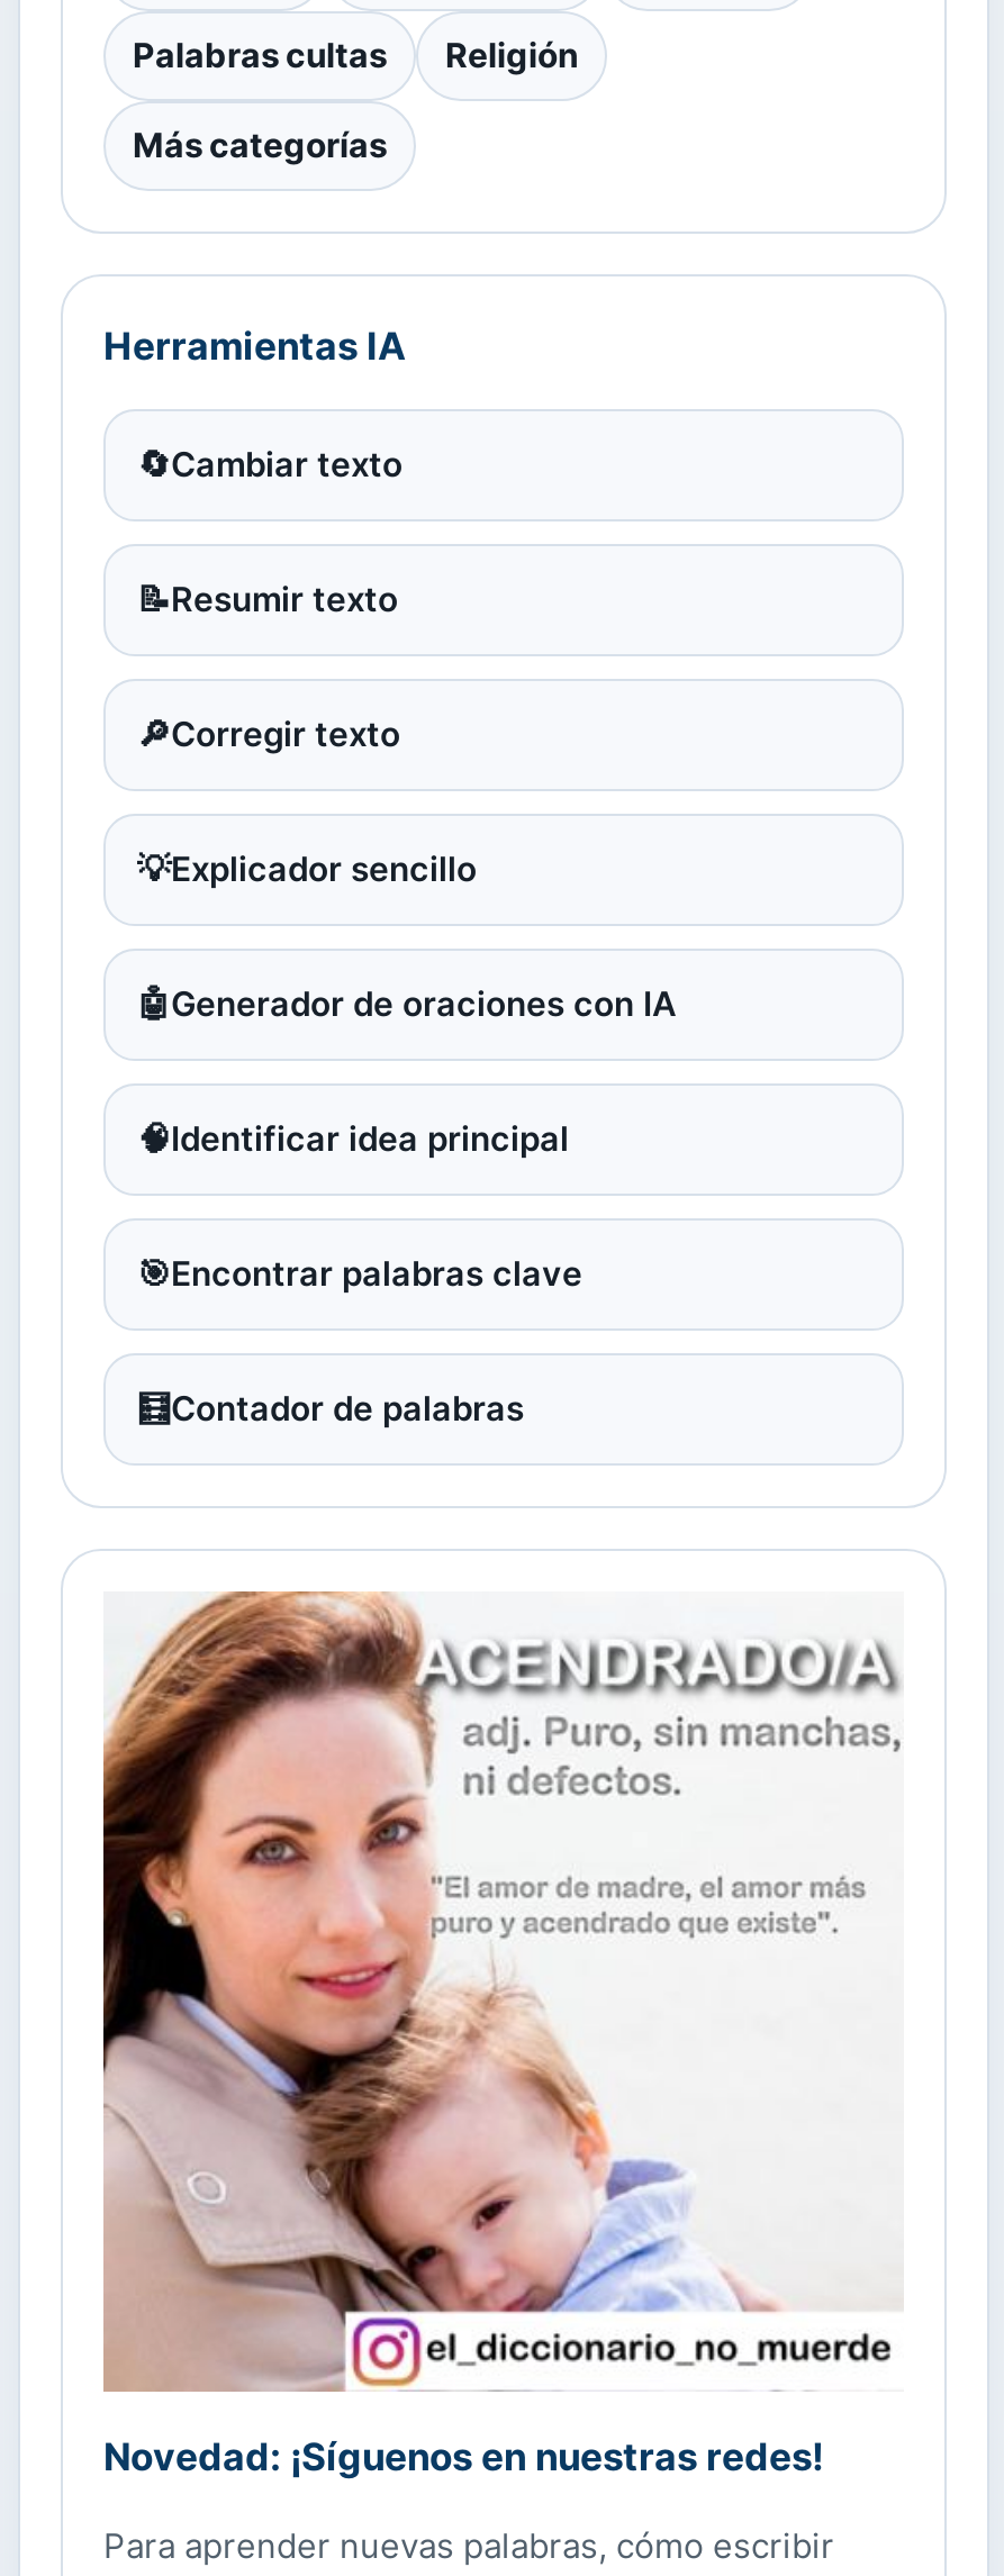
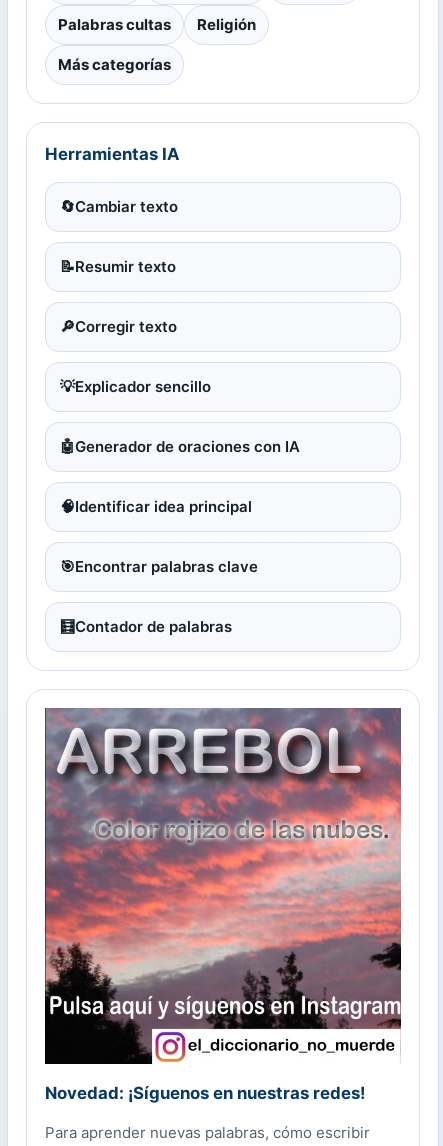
- [image]
+ [image]
